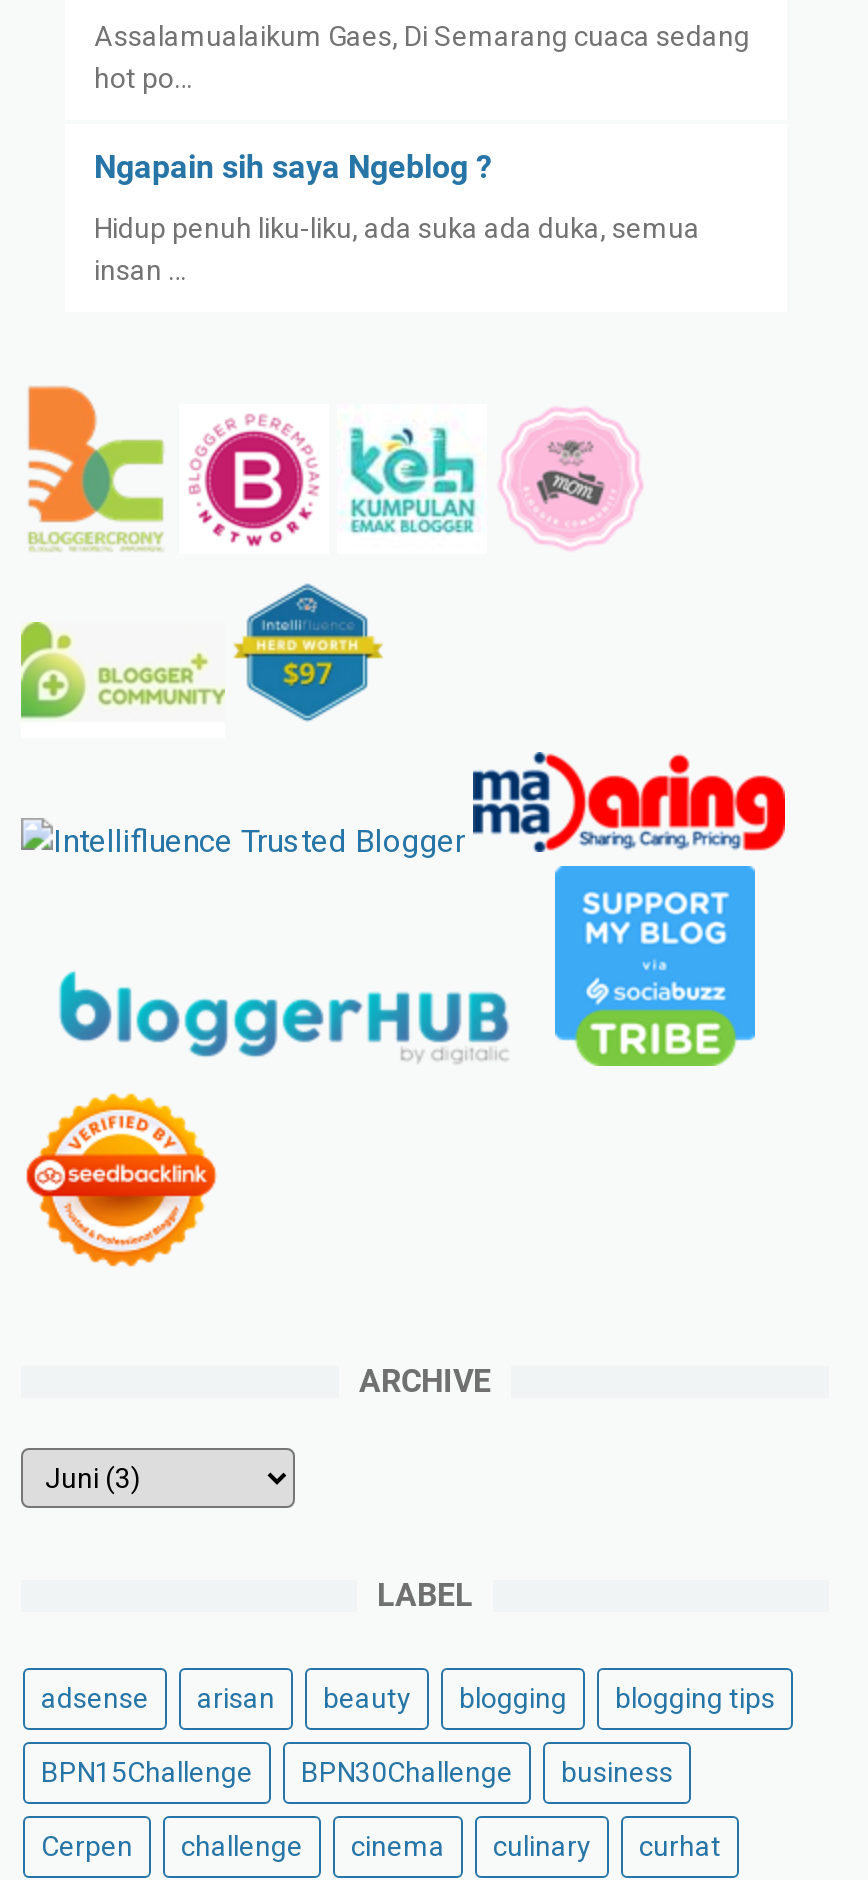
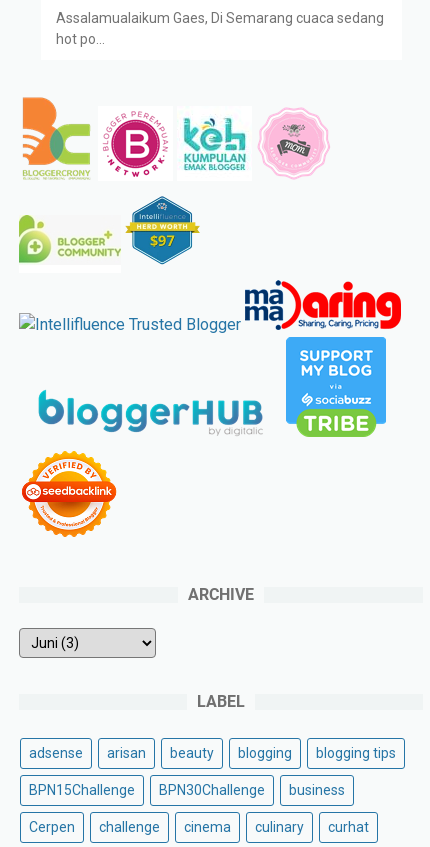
- Ngapain sih saya Ngeblog ?
- Hidup penuh liku-liku, ada suka ada duka, semua
- insan …
